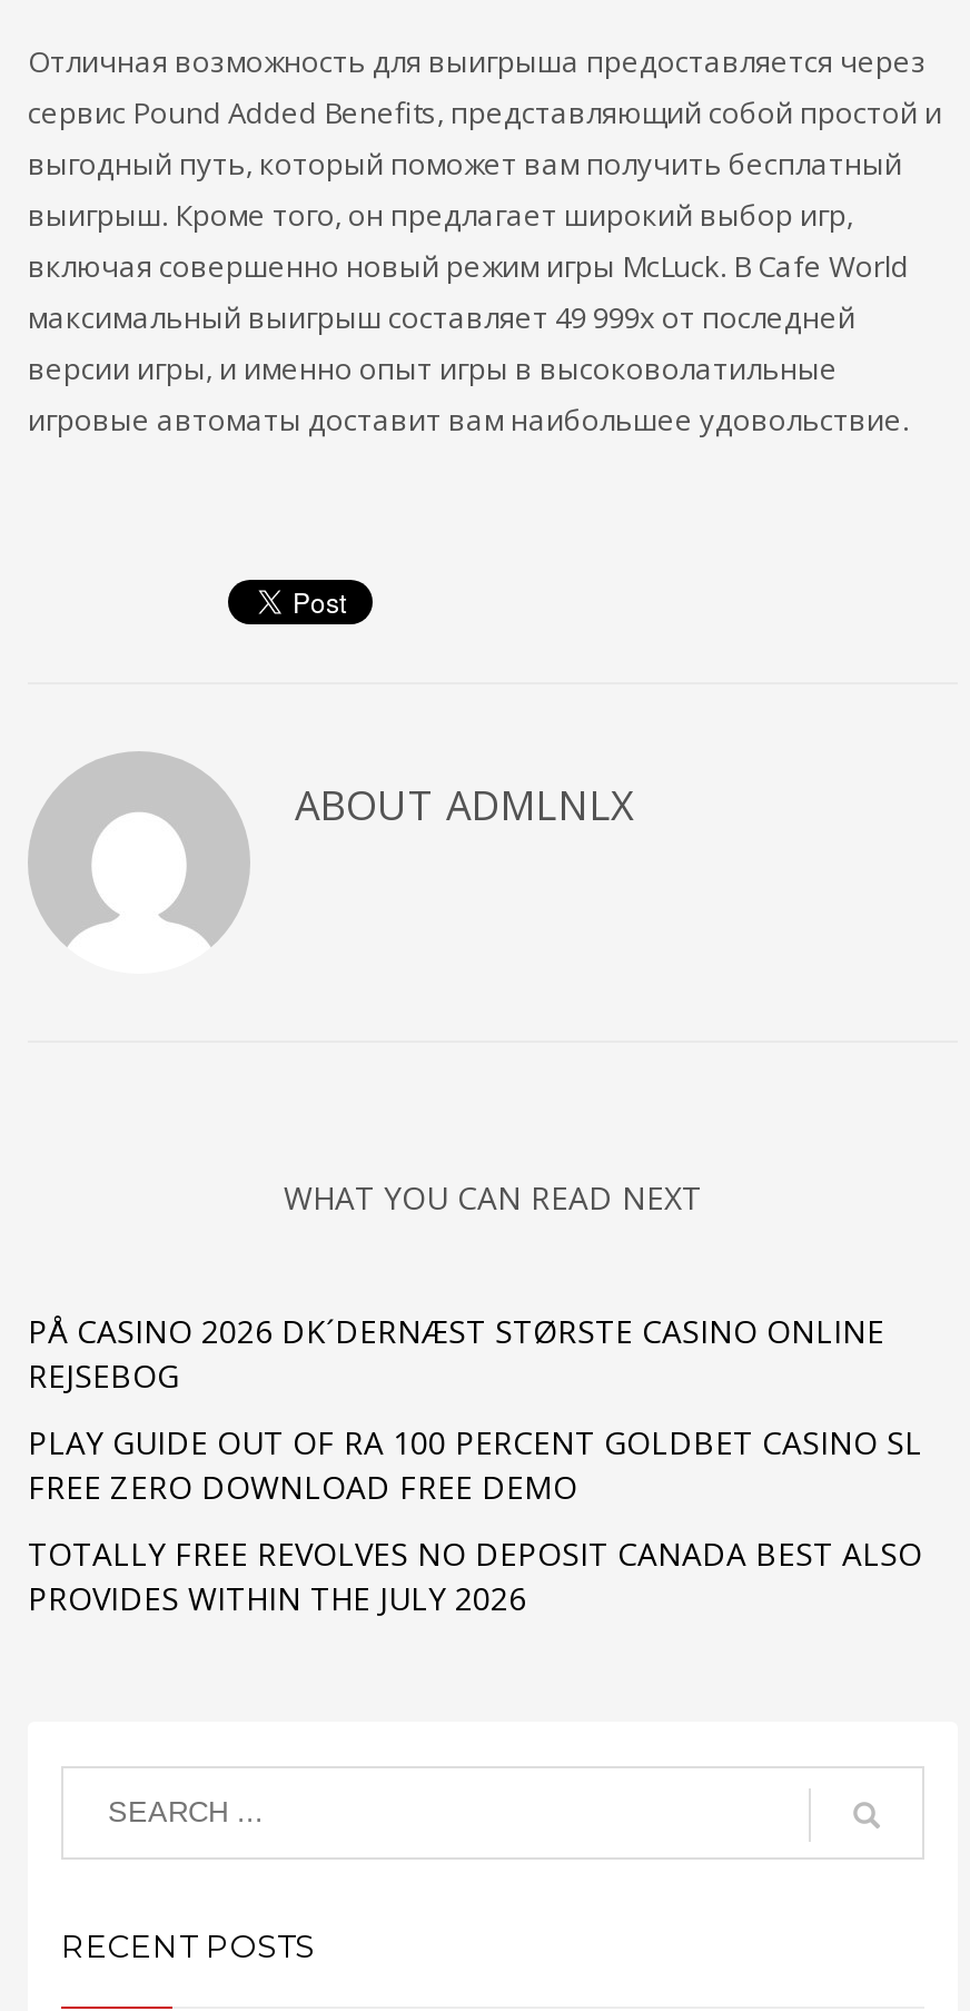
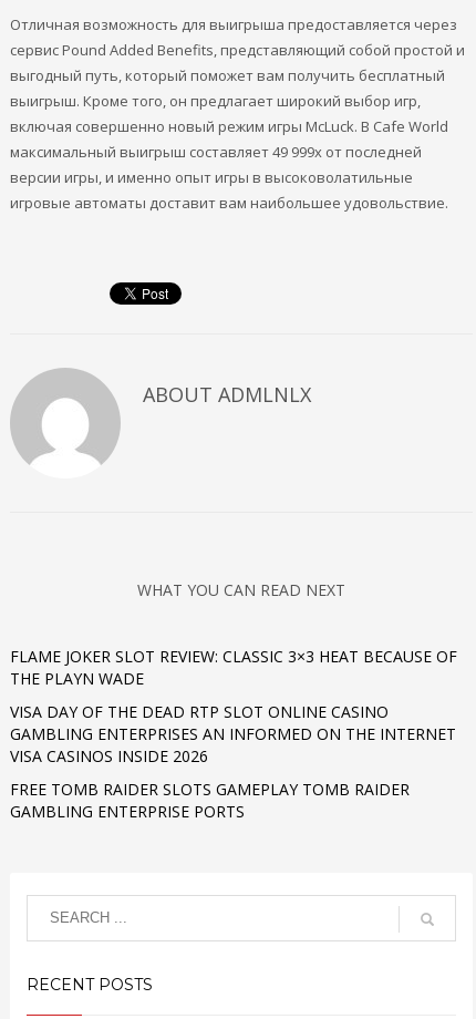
- PÅ CASINO 2026 DK´DERNÆST STØRSTE CASINO ONLINE
- REJSEBOG
+ FLAME JOKER SLOT REVIEW: CLASSIC 3×3 HEAT BECAUSE OF
+ THE PLAYN WADE

- PLAY GUIDE OUT OF RA 100 PERCENT GOLDBET CASINO SL
- FREE ZERO DOWNLOAD FREE DEMO
+ VISA DAY OF THE DEAD RTP SLOT ONLINE CASINO
+ GAMBLING ENTERPRISES AN INFORMED ON THE INTERNET
+ VISA CASINOS INSIDE 2026

- TOTALLY FREE REVOLVES NO DEPOSIT CANADA BEST ALSO
- PROVIDES WITHIN THE JULY 2026
+ FREE TOMB RAIDER SLOTS GAMEPLAY TOMB RAIDER
+ GAMBLING ENTERPRISE PORTS
